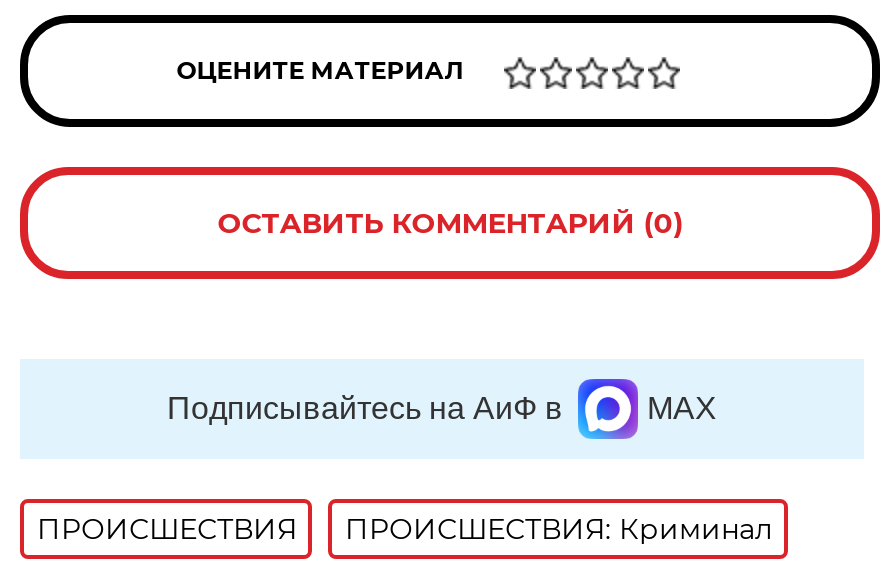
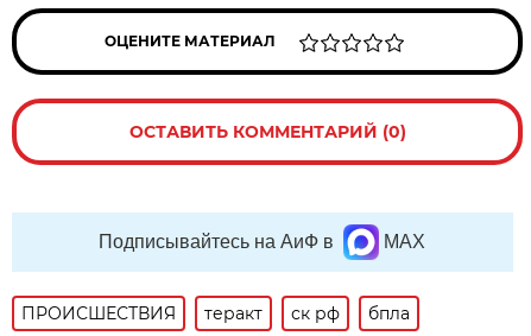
- ПРОИСШЕСТВИЯ: Криминал
+ теракт
+ ск рф
+ бпла
